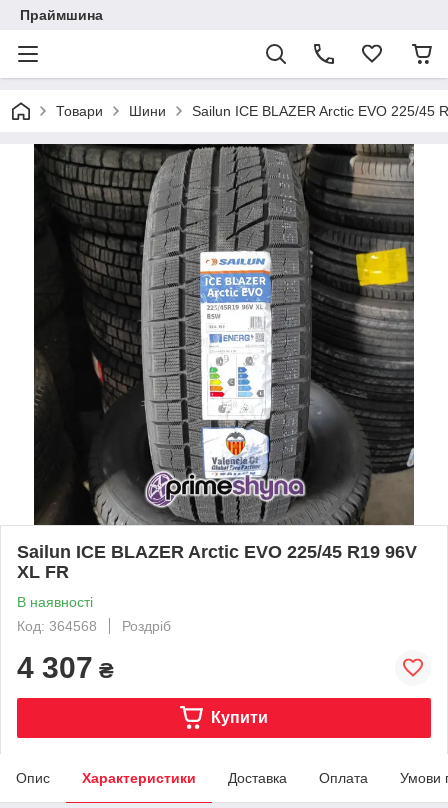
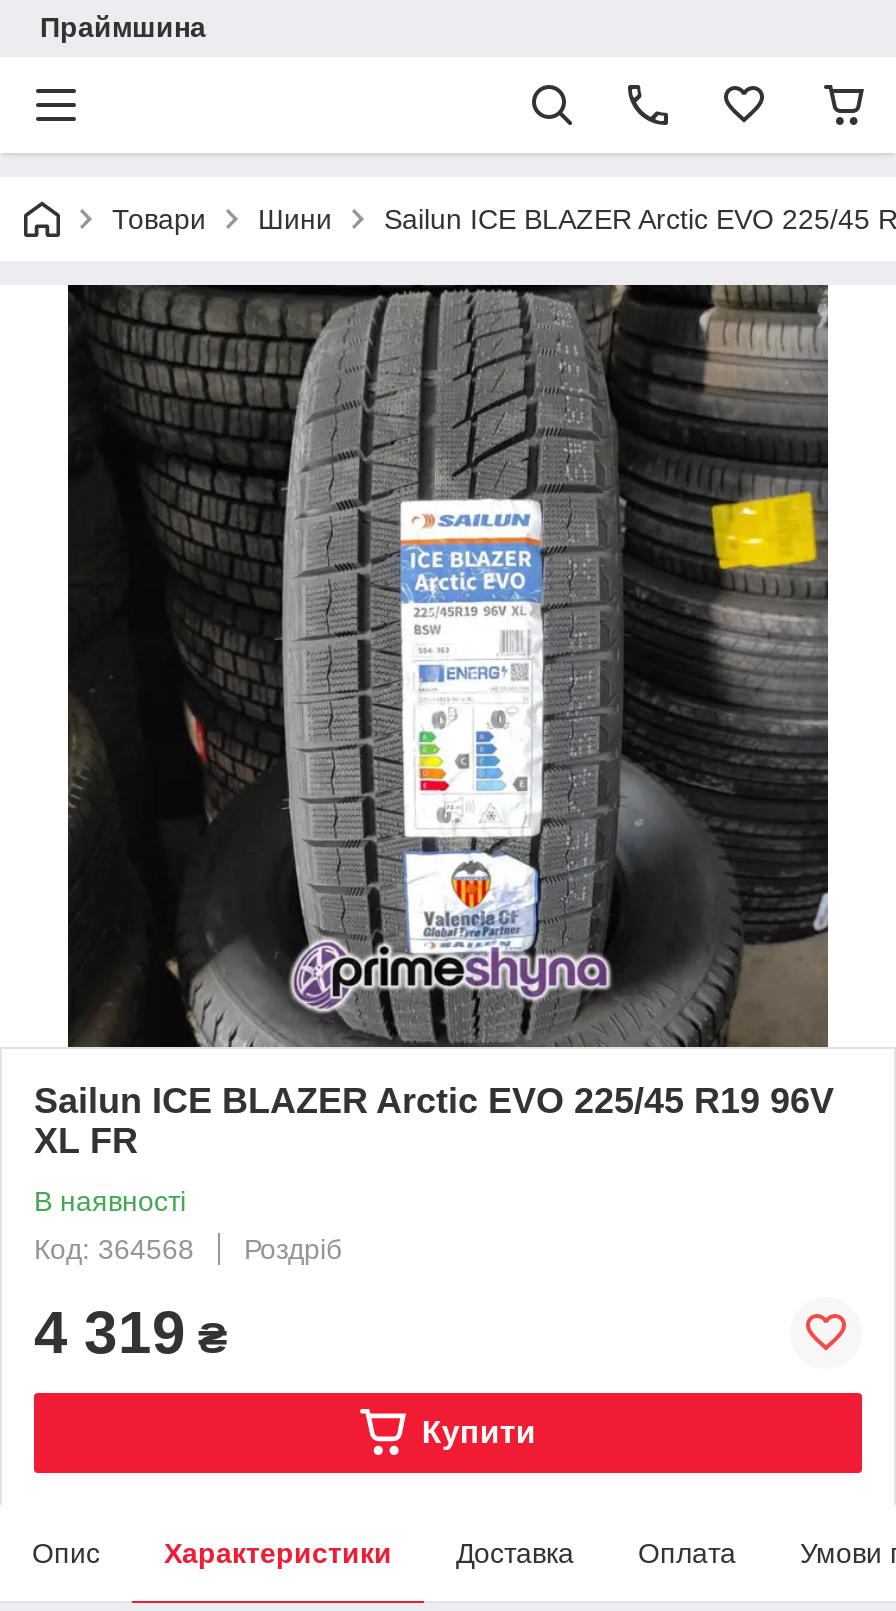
- 4 307 ₴
+ 4 319 ₴
